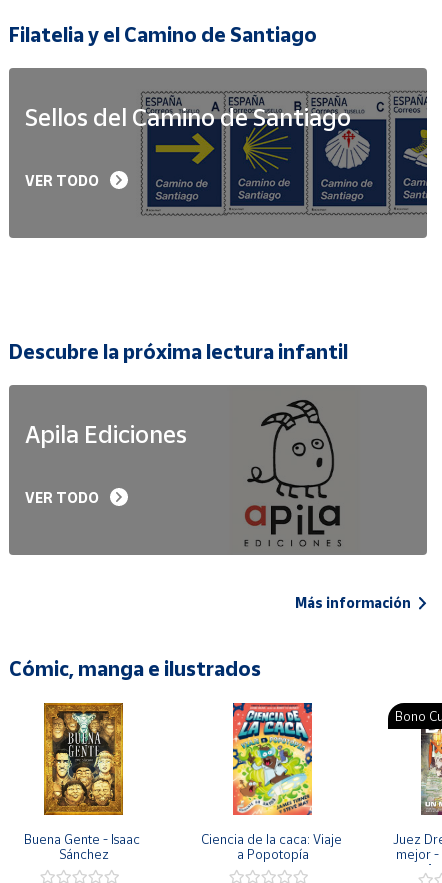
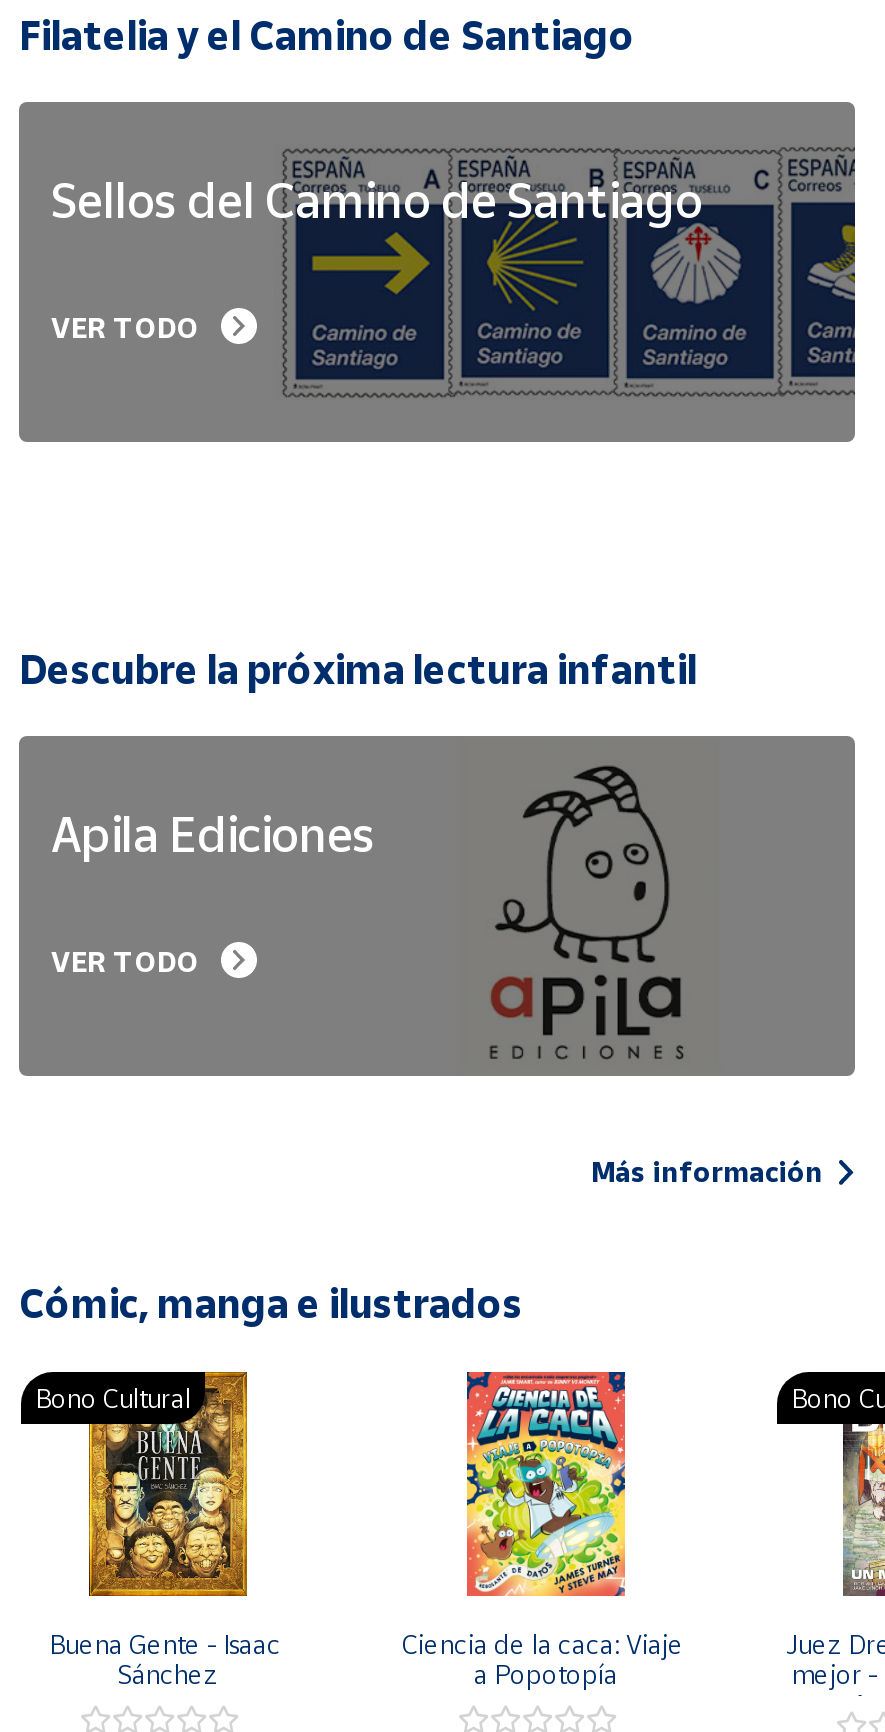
+ Bono Cultural
